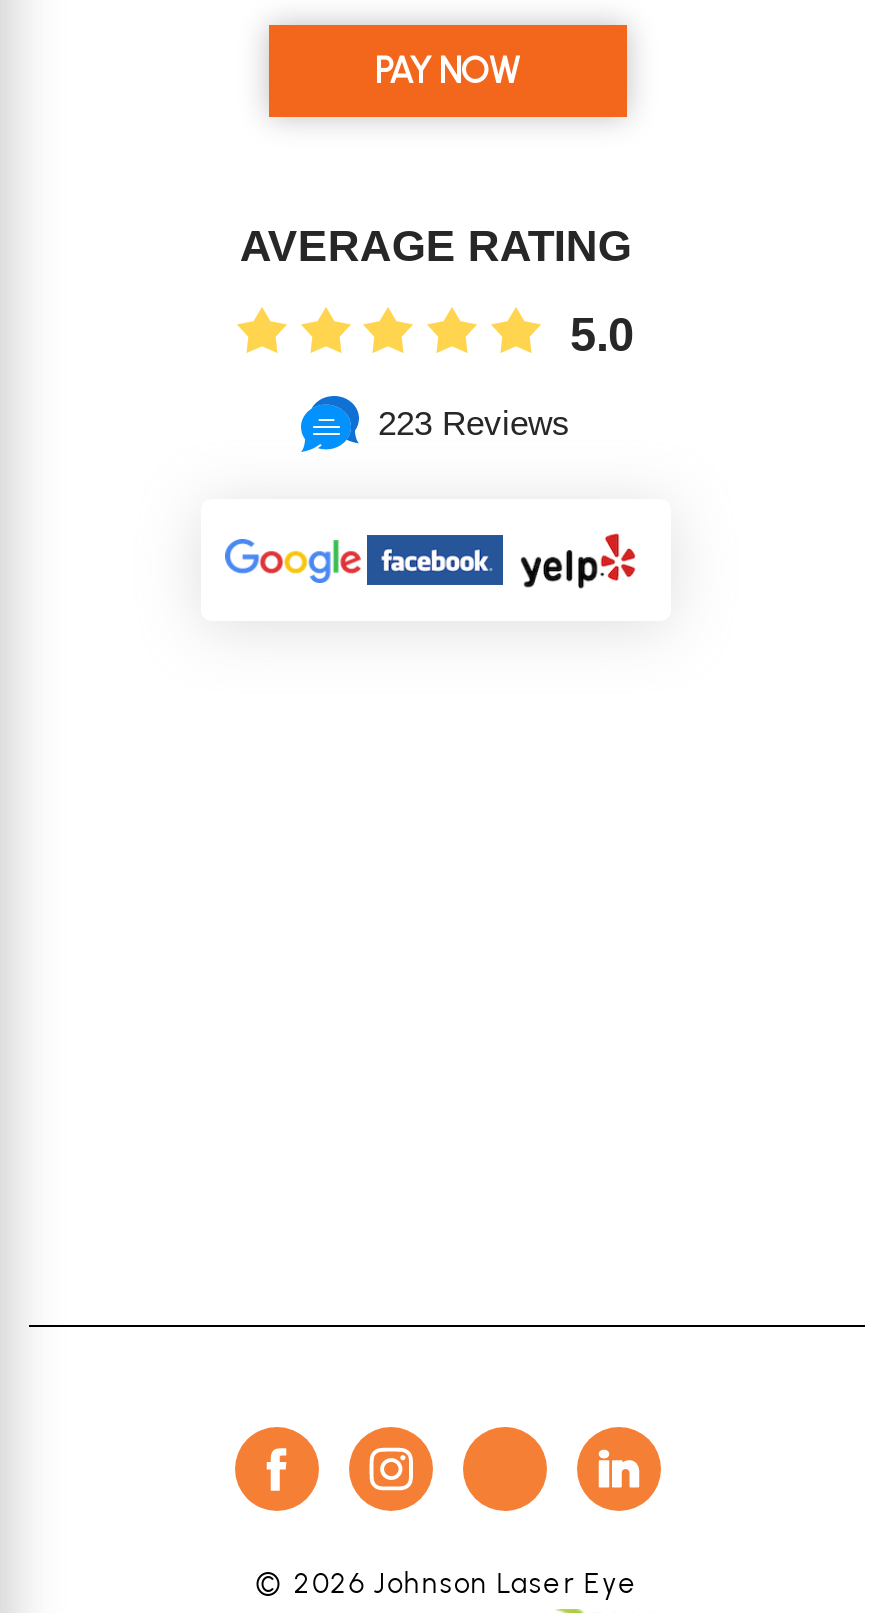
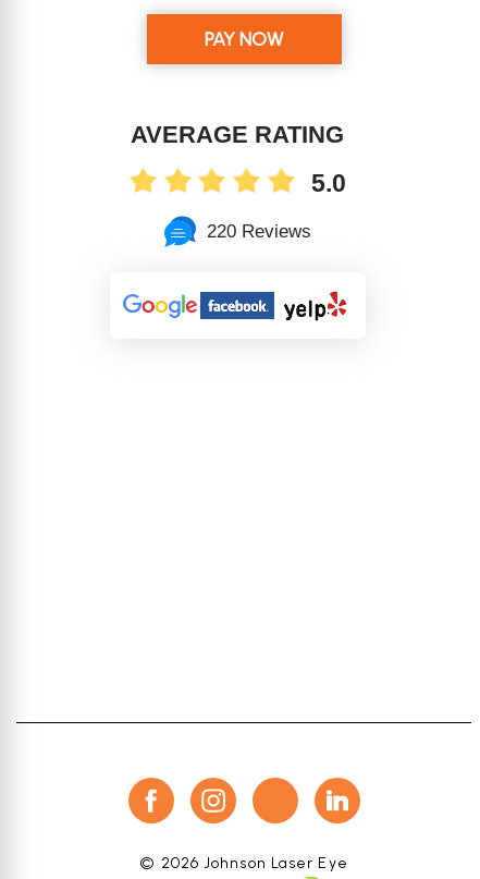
- 223 Reviews
+ 220 Reviews
